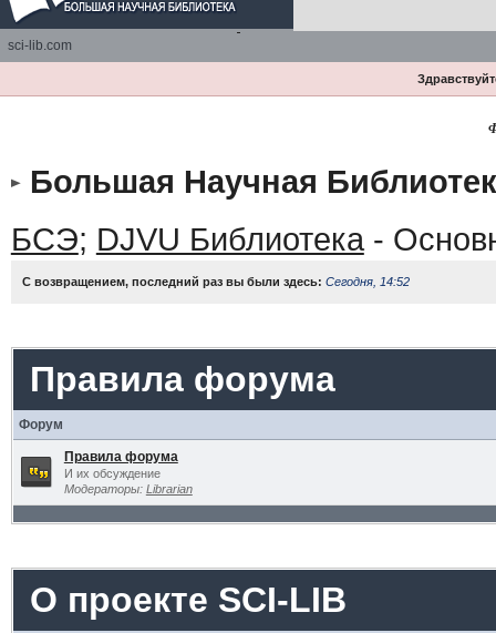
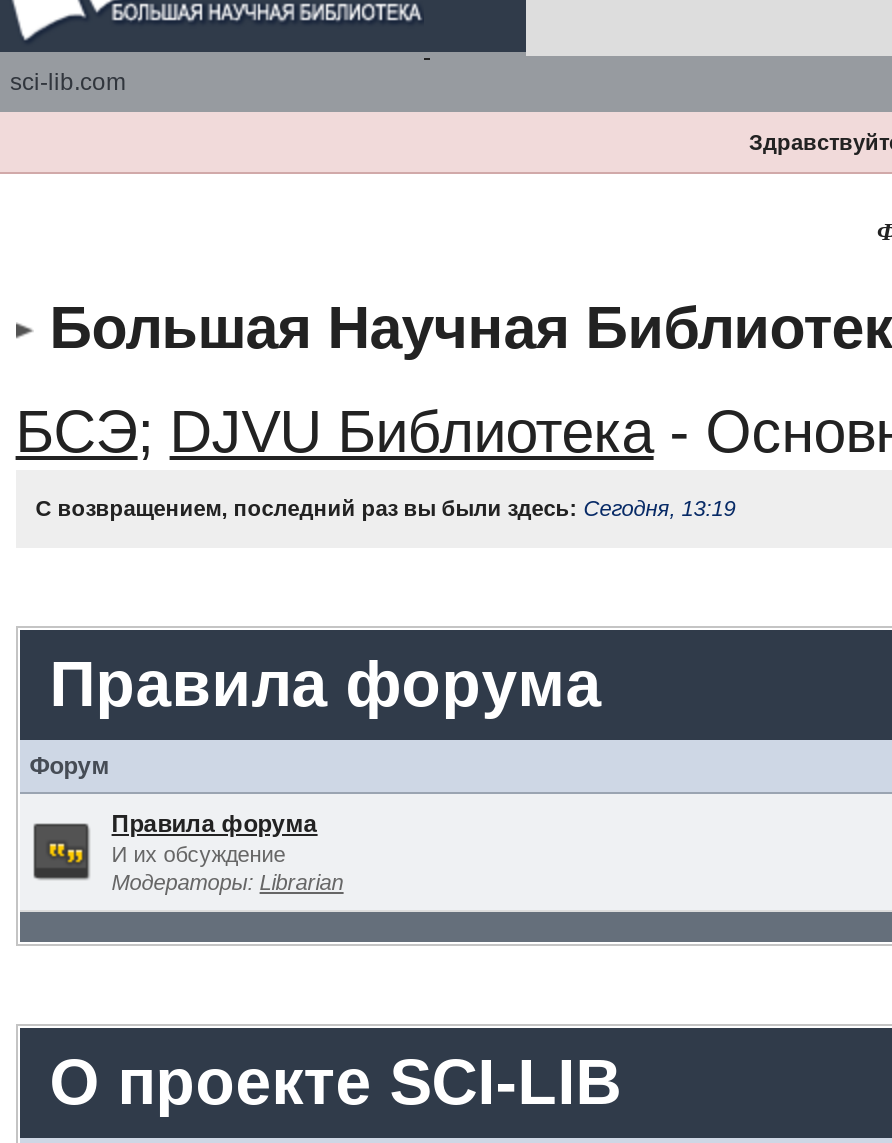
- С возвращением, последний раз вы были здесь: Сегодня, 14:52
+ С возвращением, последний раз вы были здесь: Сегодня, 13:19
